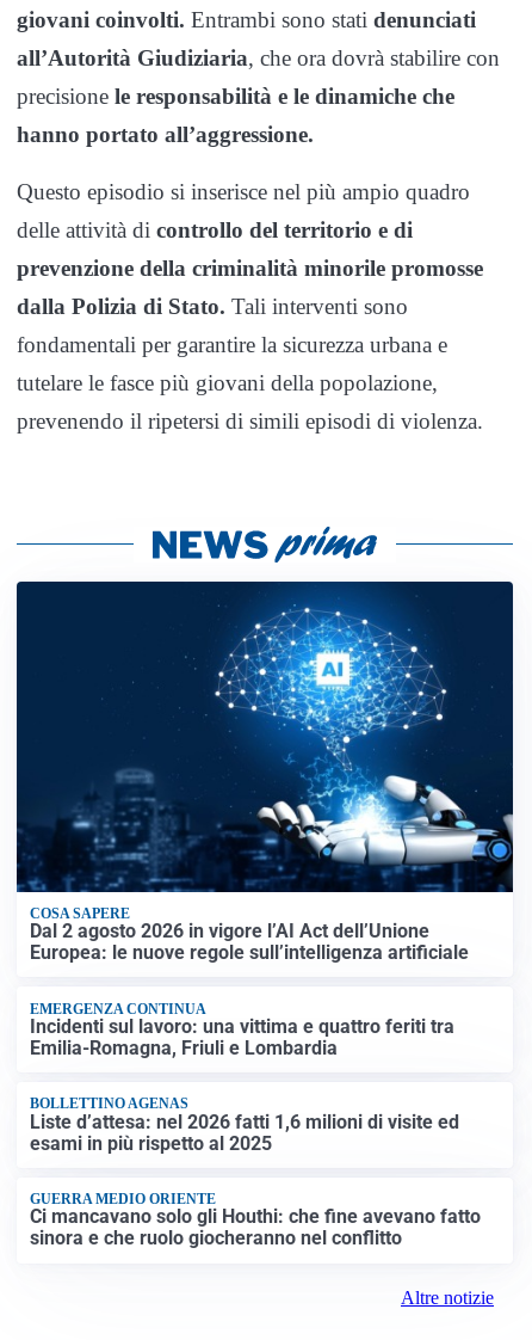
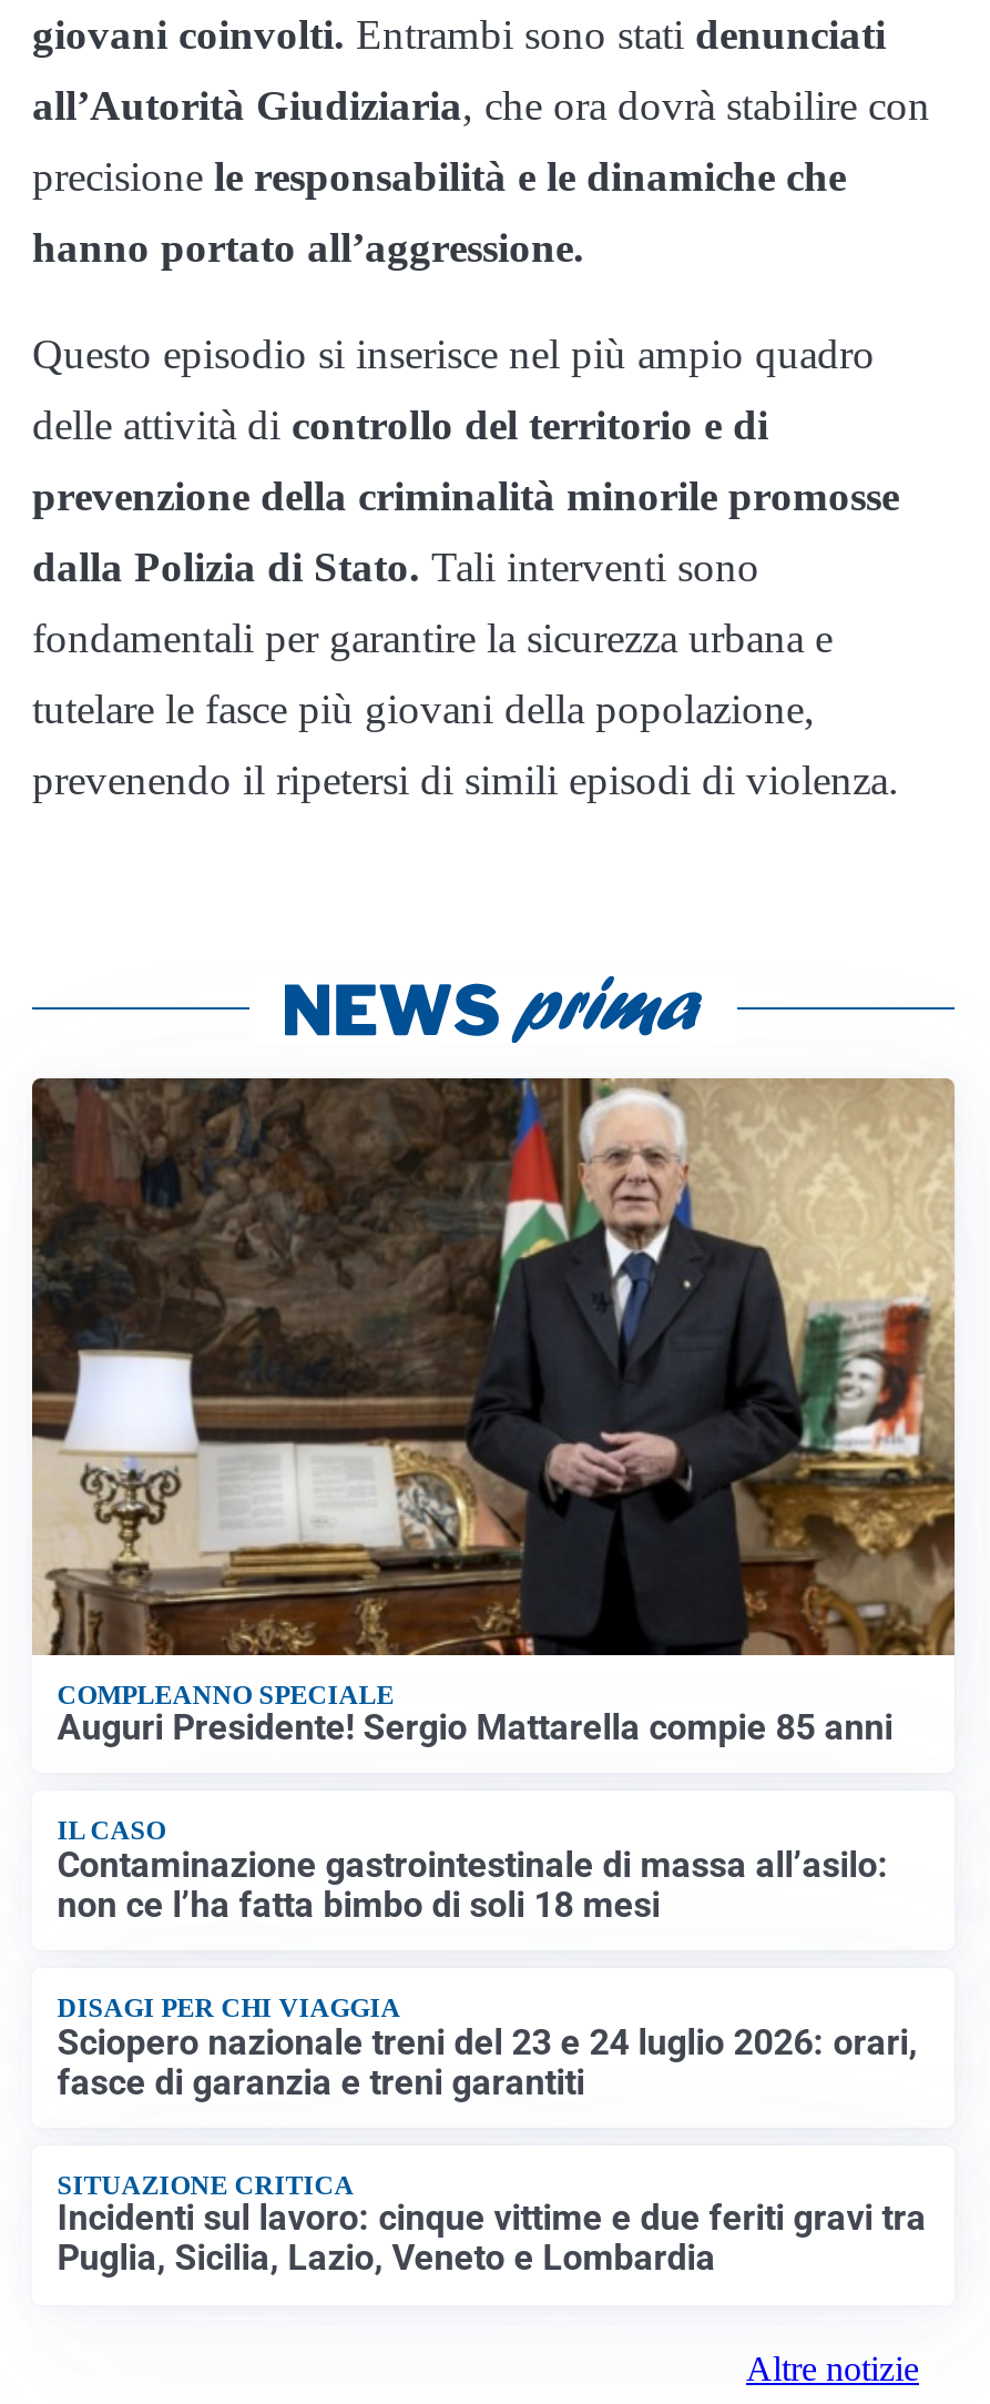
- [image]
- COSA SAPERE
- Dal 2 agosto 2026 in vigore l’AI Act dell’Unione
- Europea: le nuove regole sull’intelligenza artificiale
+ [image]
+ COMPLEANNO SPECIALE
+ Auguri Presidente! Sergio Mattarella compie 85 anni

- EMERGENZA CONTINUA
- Incidenti sul lavoro: una vittima e quattro feriti tra
- Emilia-Romagna, Friuli e Lombardia
+ IL CASO
+ Contaminazione gastrointestinale di massa all’asilo:
+ non ce l’ha fatta bimbo di soli 18 mesi

- BOLLETTINO AGENAS
- Liste d’attesa: nel 2026 fatti 1,6 milioni di visite ed
- esami in più rispetto al 2025
+ DISAGI PER CHI VIAGGIA
+ Sciopero nazionale treni del 23 e 24 luglio 2026: orari,
+ fasce di garanzia e treni garantiti

- GUERRA MEDIO ORIENTE
- Ci mancavano solo gli Houthi: che fine avevano fatto
- sinora e che ruolo giocheranno nel conflitto
+ SITUAZIONE CRITICA
+ Incidenti sul lavoro: cinque vittime e due feriti gravi tra
+ Puglia, Sicilia, Lazio, Veneto e Lombardia
